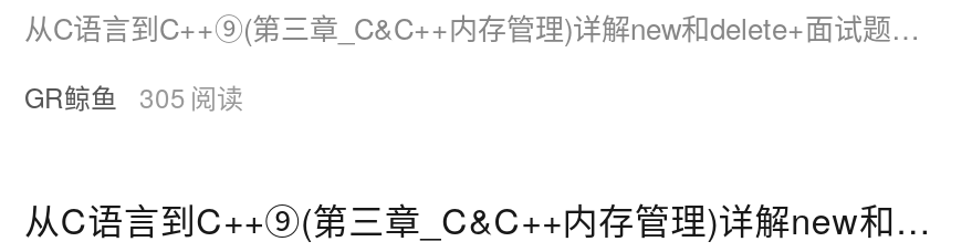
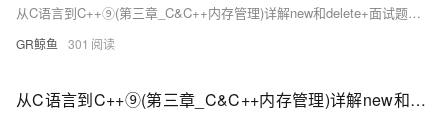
- GR鲸鱼 305
+ GR鲸鱼 301
